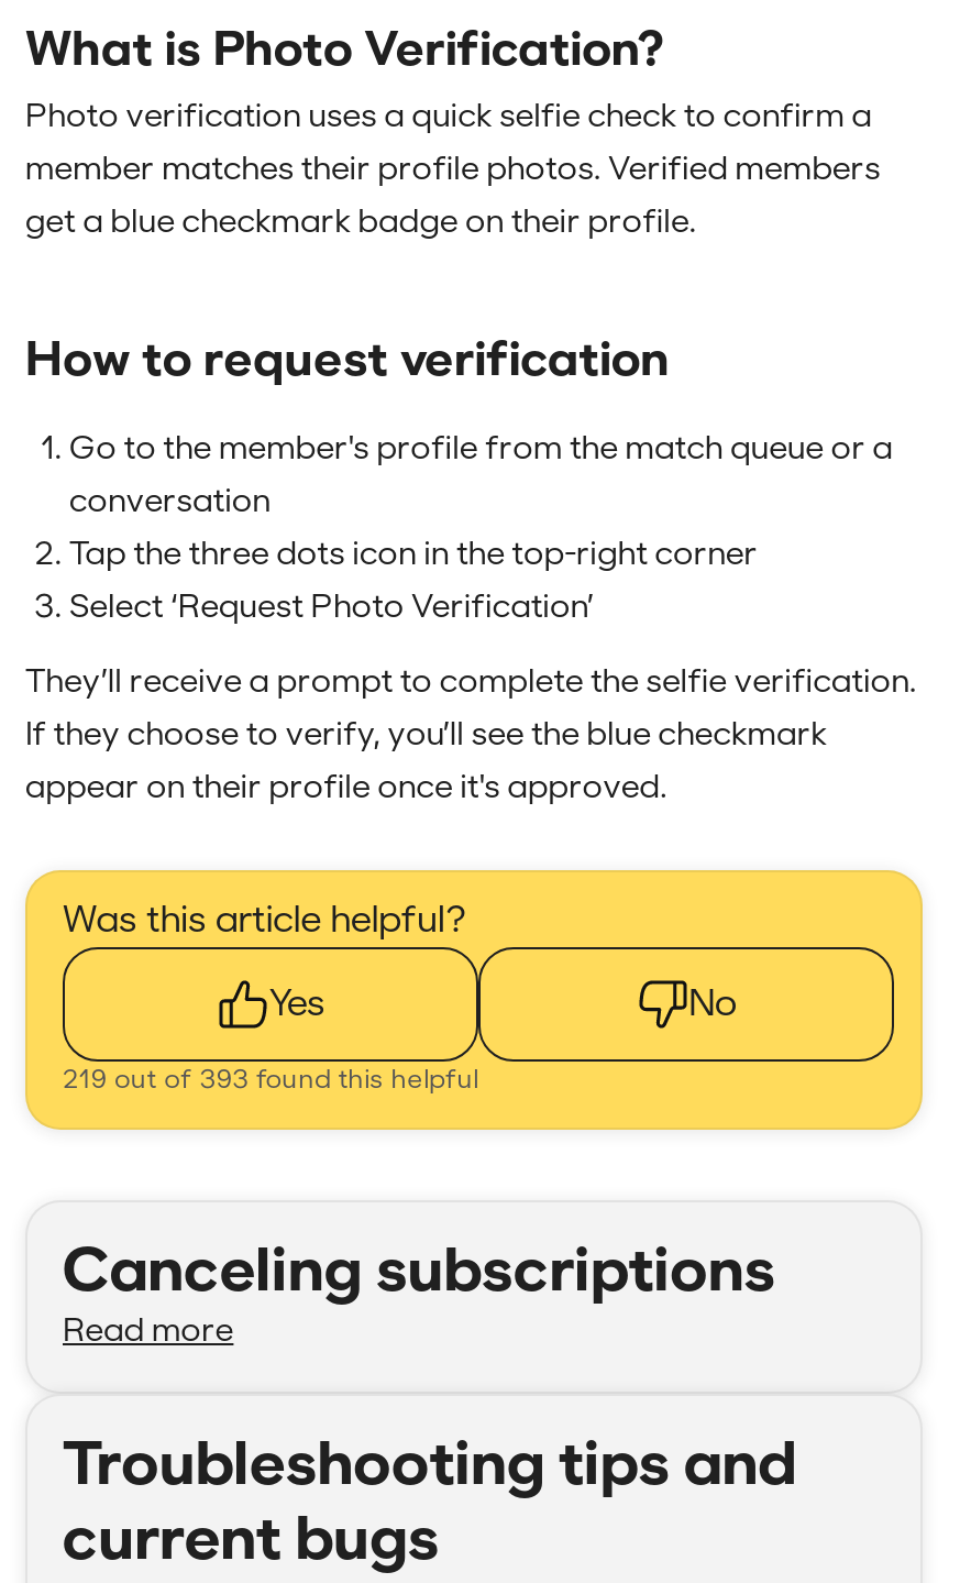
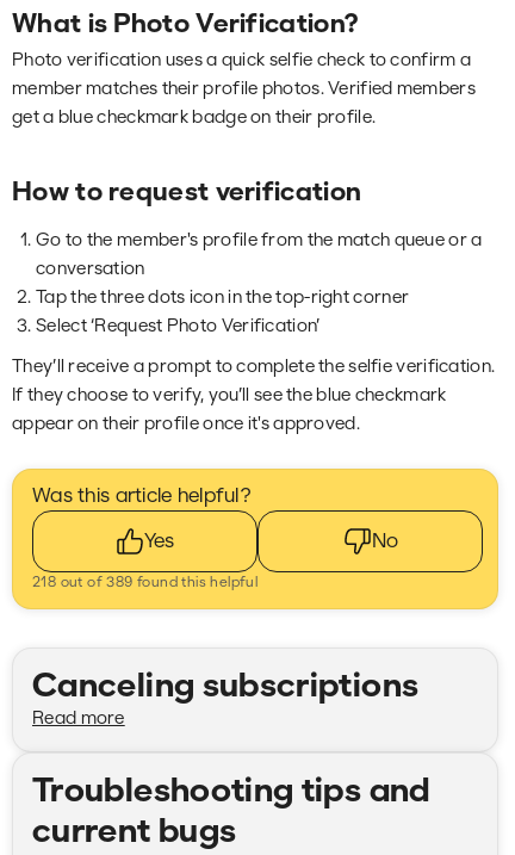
- 219 out of 393 found this helpful
+ 218 out of 389 found this helpful
